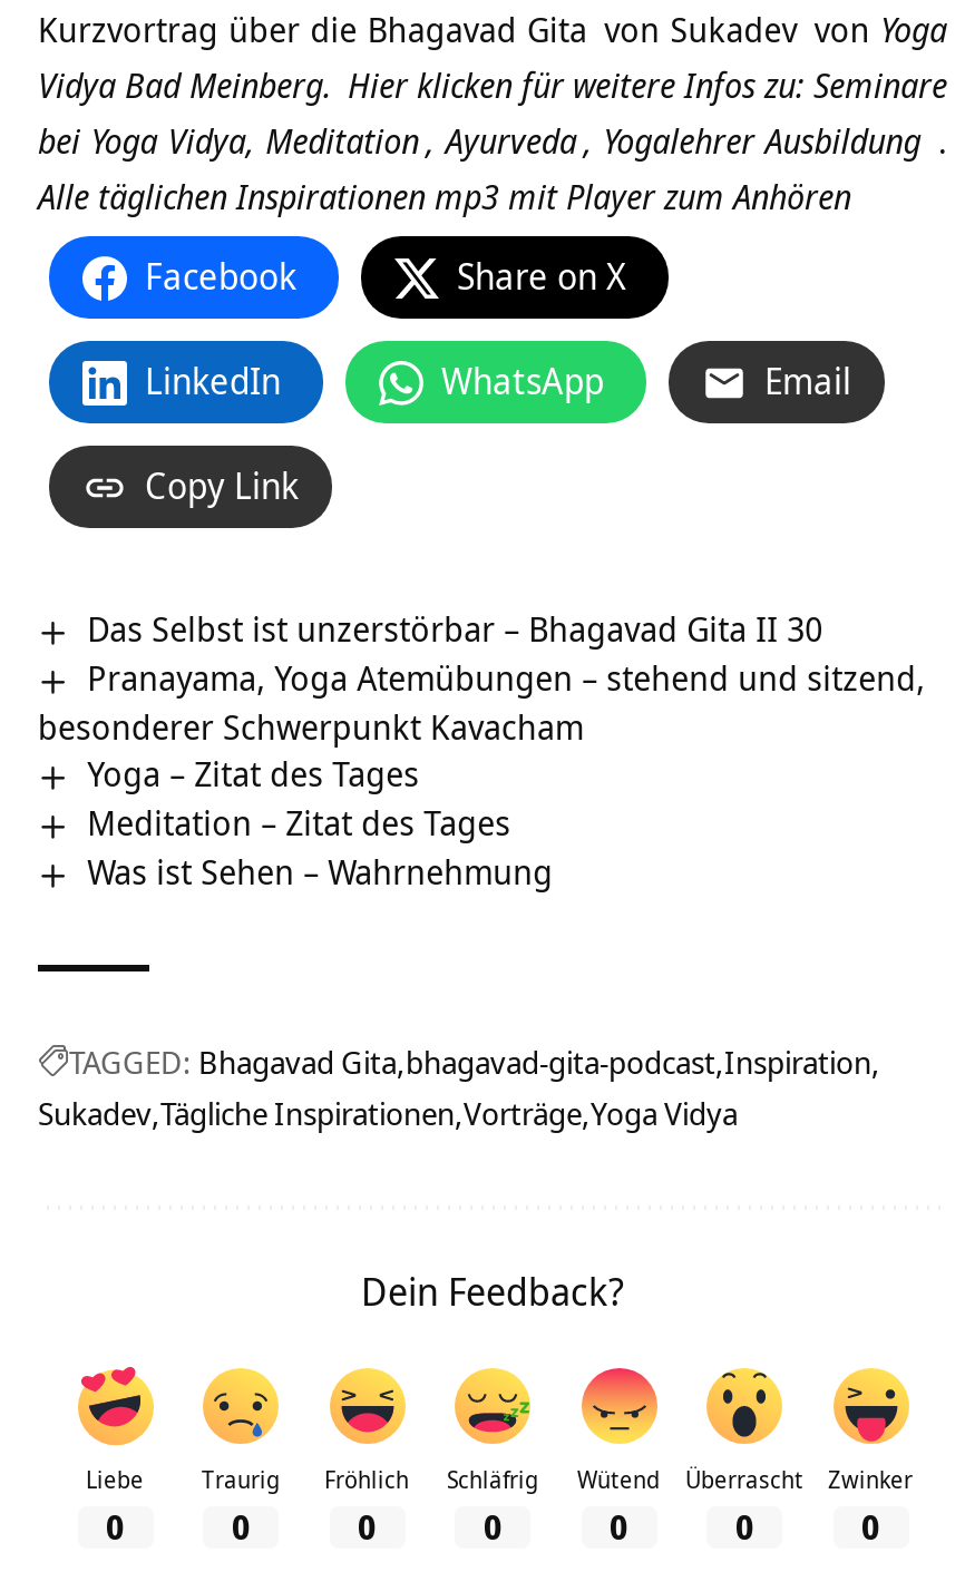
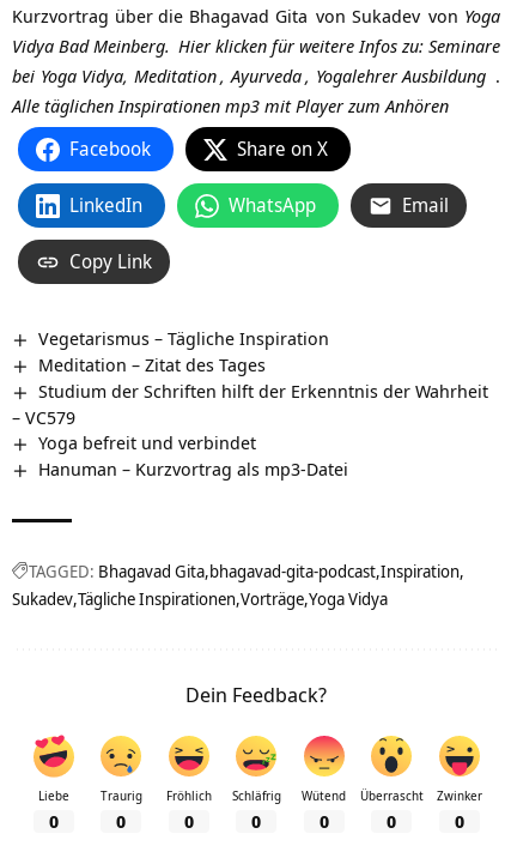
- Das Selbst ist unzerstörbar – Bhagavad Gita II 30
- Pranayama, Yoga Atemübungen – stehend und sitzend,
- besonderer Schwerpunkt Kavacham
- Yoga – Zitat des Tages
+ Vegetarismus – Tägliche Inspiration

moved up: Meditation – Zitat des Tages

- Was ist Sehen – Wahrnehmung
+ Studium der Schriften hilft der Erkenntnis der Wahrheit
+ – VC579
+ Yoga befreit und verbindet
+ Hanuman – Kurzvortrag als mp3-Datei
